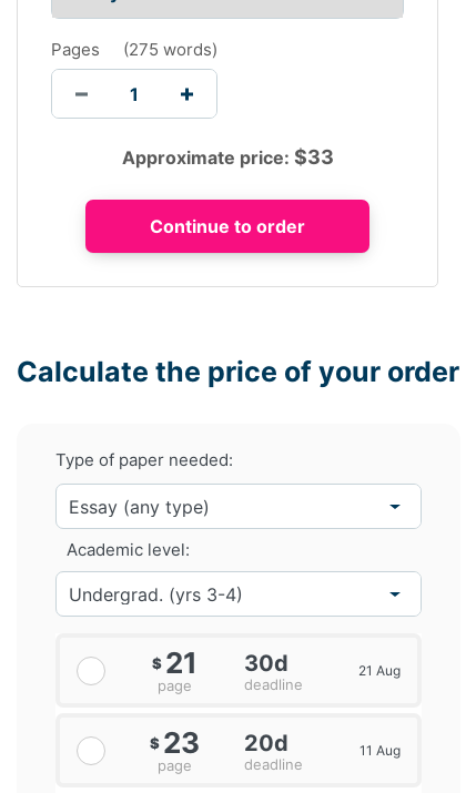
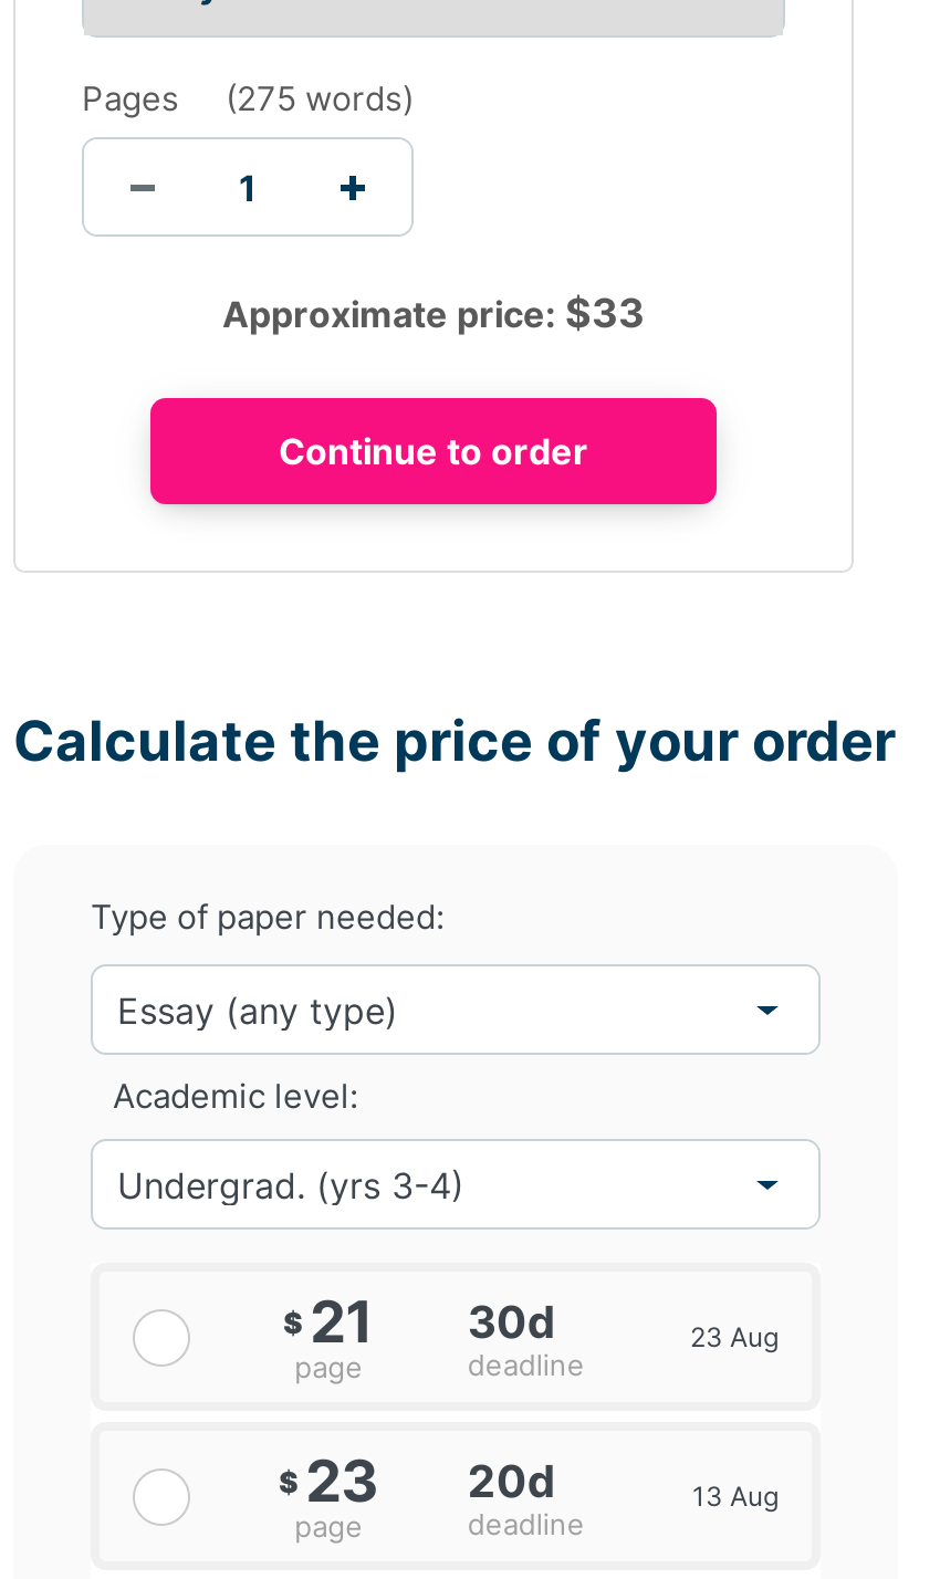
- 21 Aug
+ 23 Aug

- 11 Aug
+ 13 Aug
